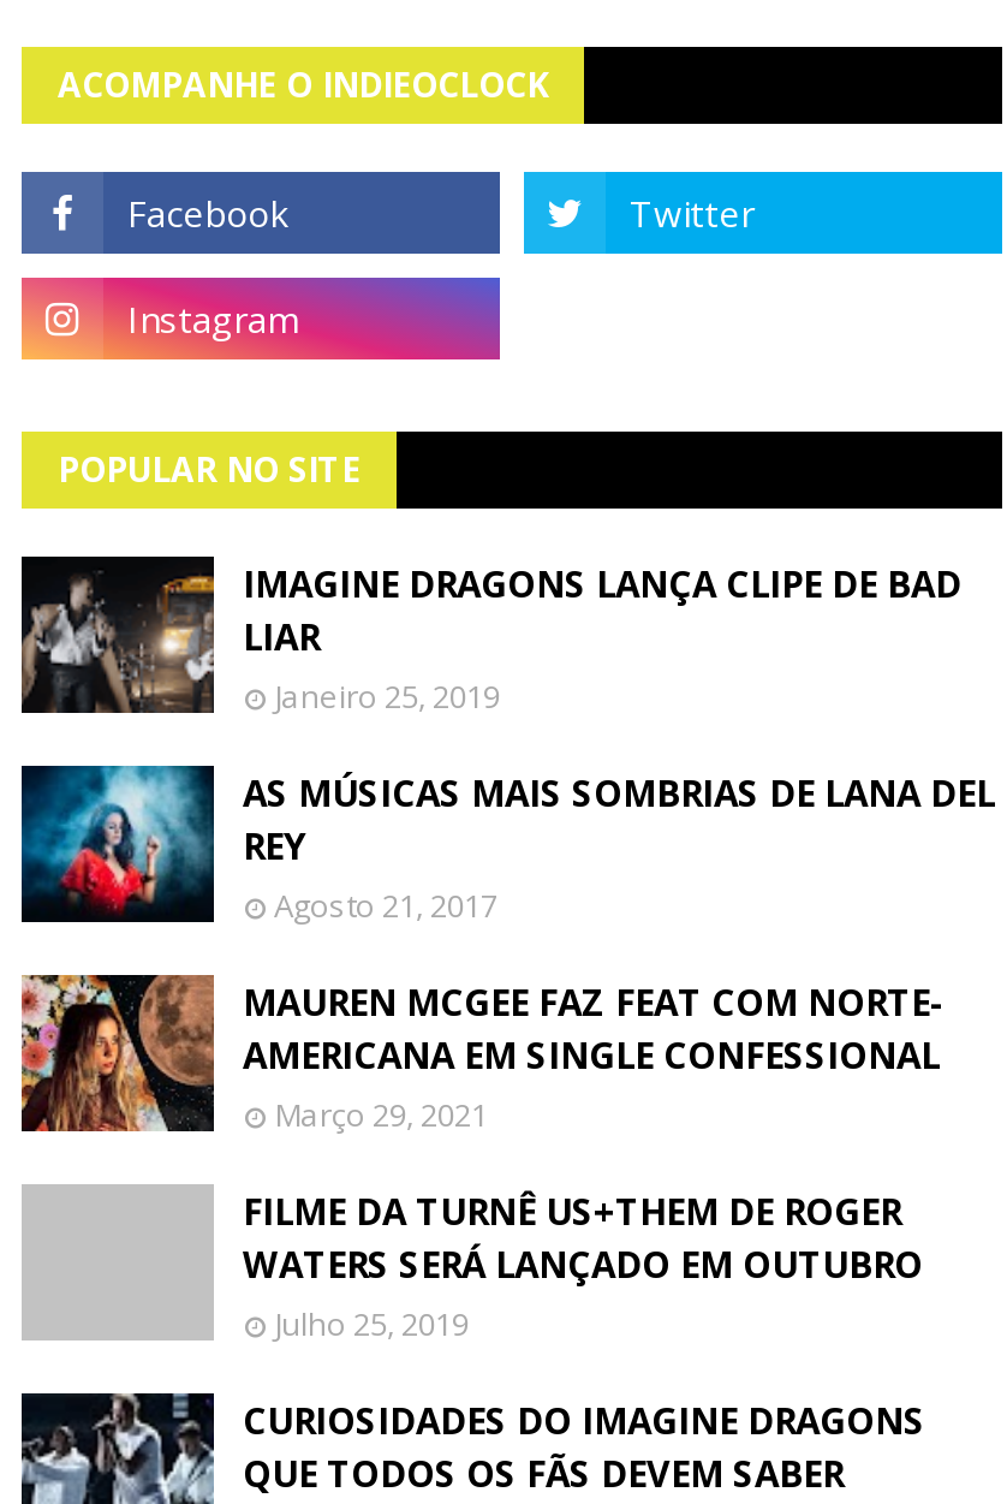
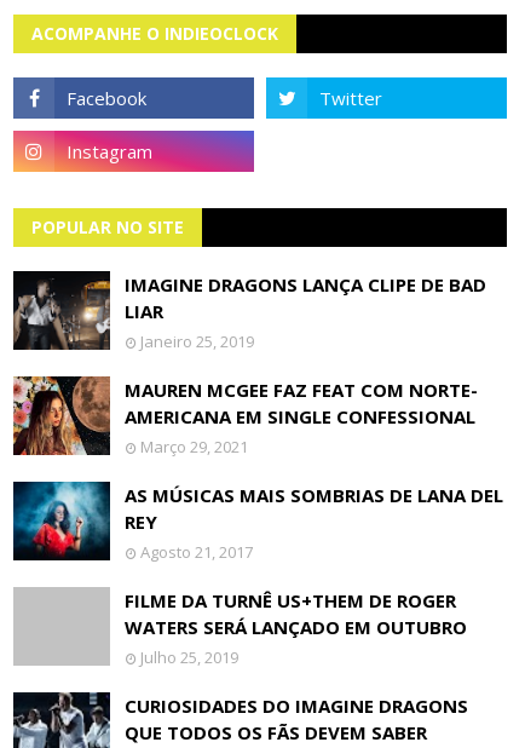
moved down: [image] | AS MÚSICAS MAIS SOMBRIAS DE LANA DEL | REY | Agosto 21, 2017

moved up: [image] | MAUREN MCGEE FAZ FEAT COM NORTE- | AMERICANA EM SINGLE CONFESSIONAL | Março 29, 2021
